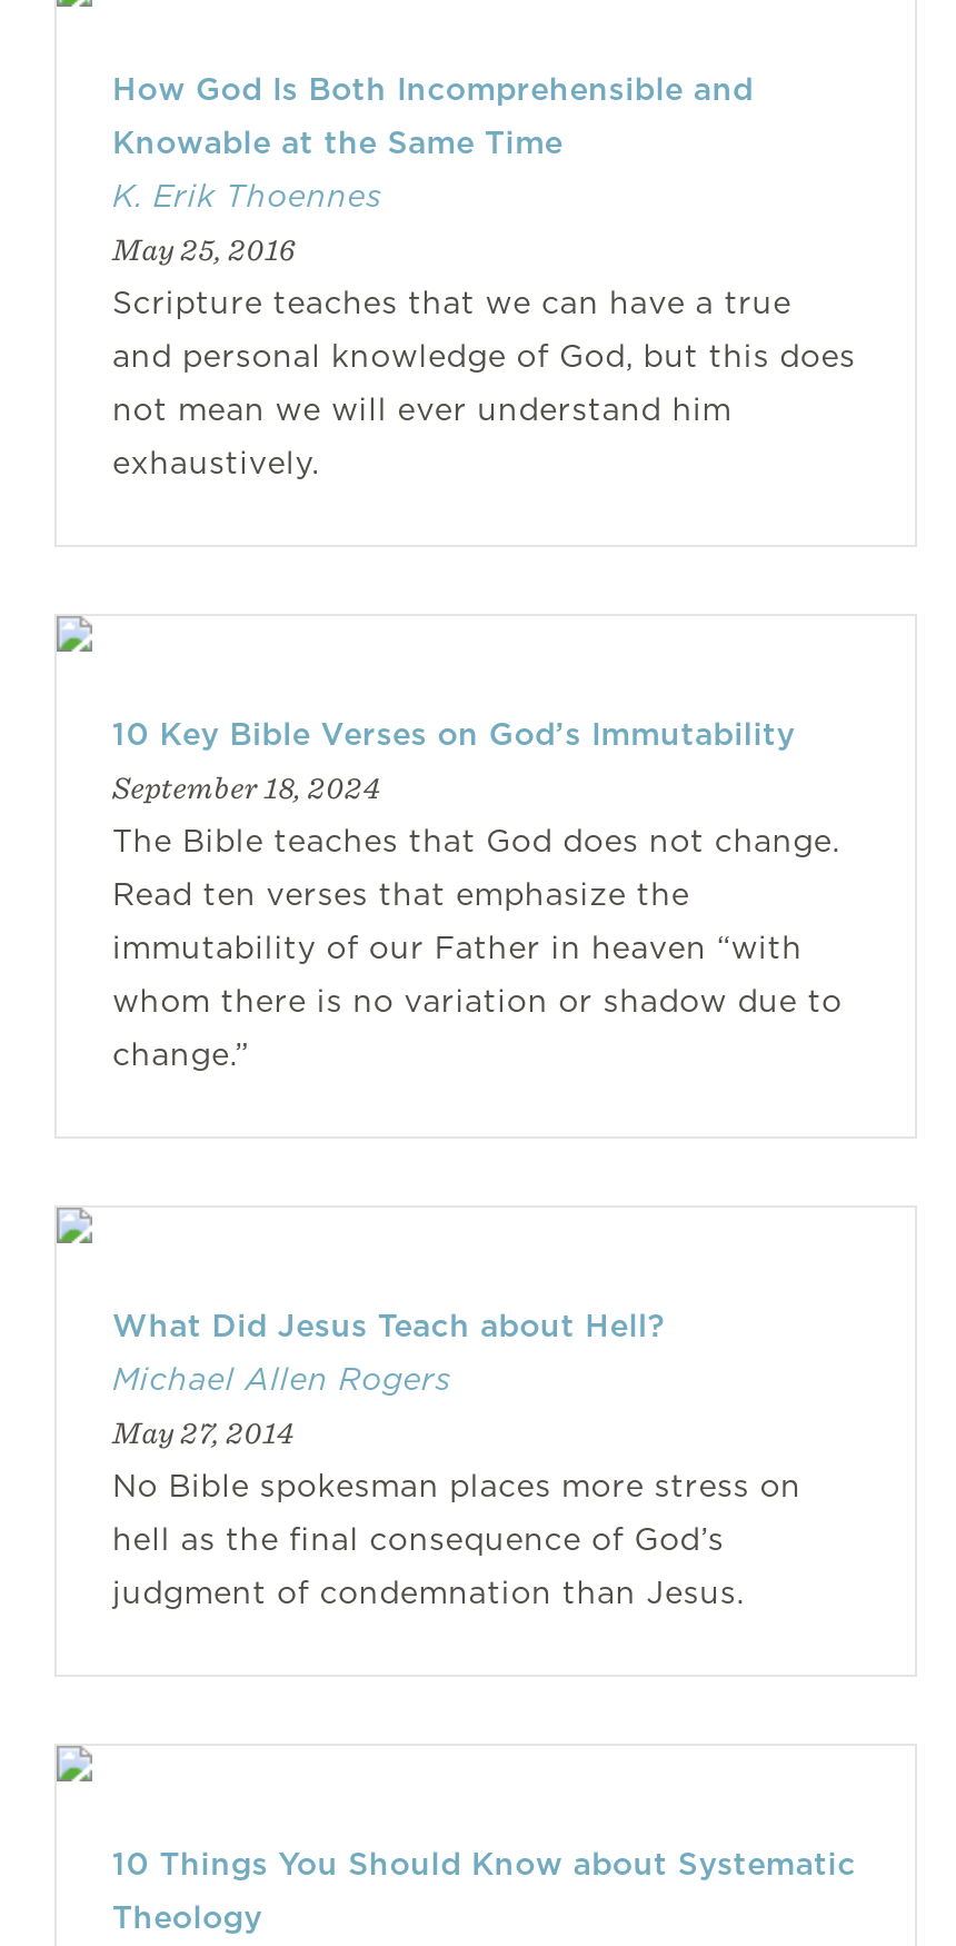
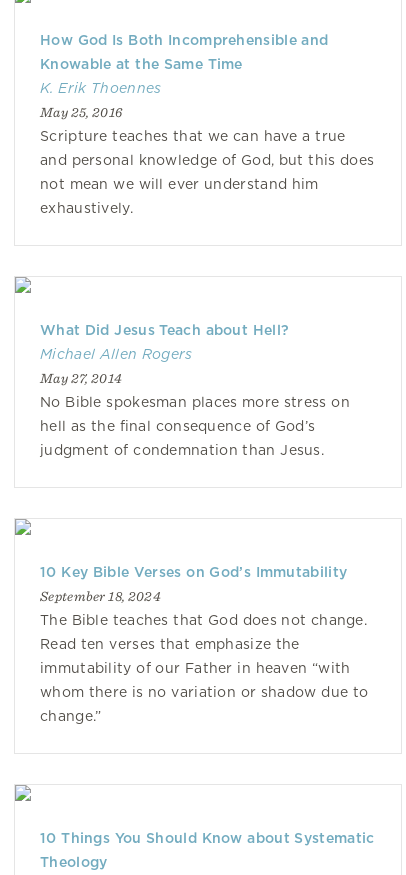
moved down: 10 Key Bible Verses on God’s Immutability | September 18, 2024 | The Bible teaches that God does not change. | Read ten verses that emphasize the | immutability of our Father in heaven “with | whom there is no variation or shadow due to | change.”

moved up: What Did Jesus Teach about Hell? | Michael Allen Rogers | May 27, 2014 | No Bible spokesman places more stress on | hell as the final consequence of God’s | judgment of condemnation than Jesus.
